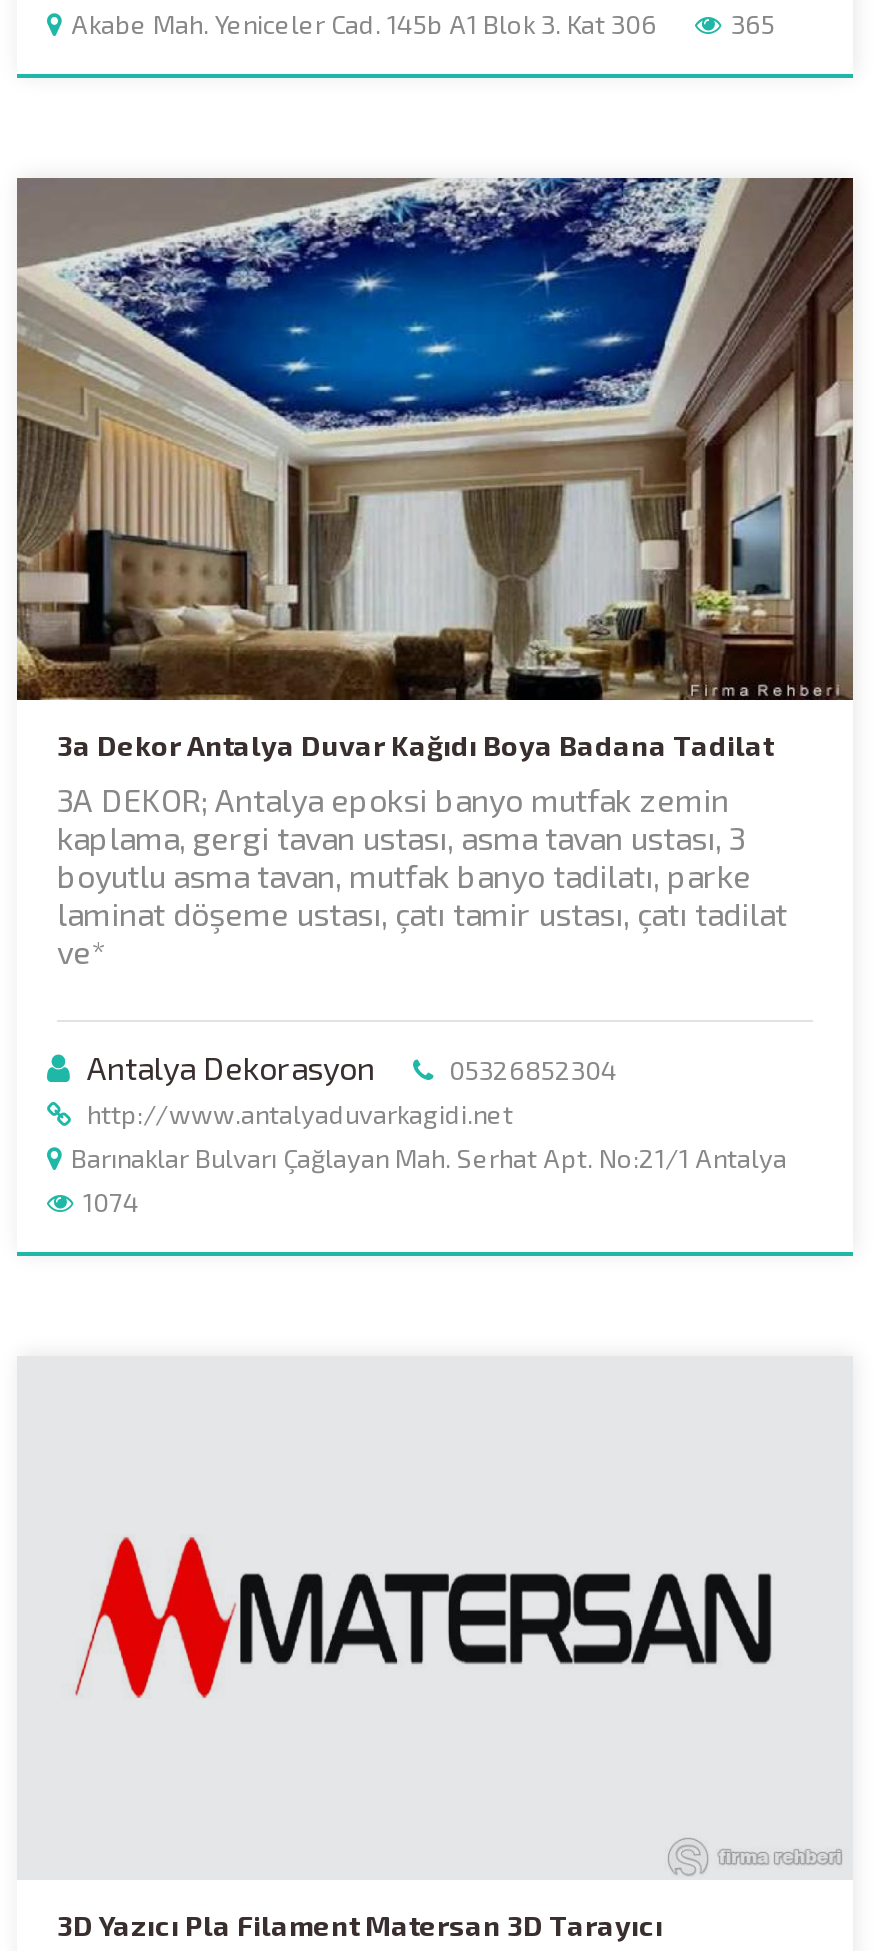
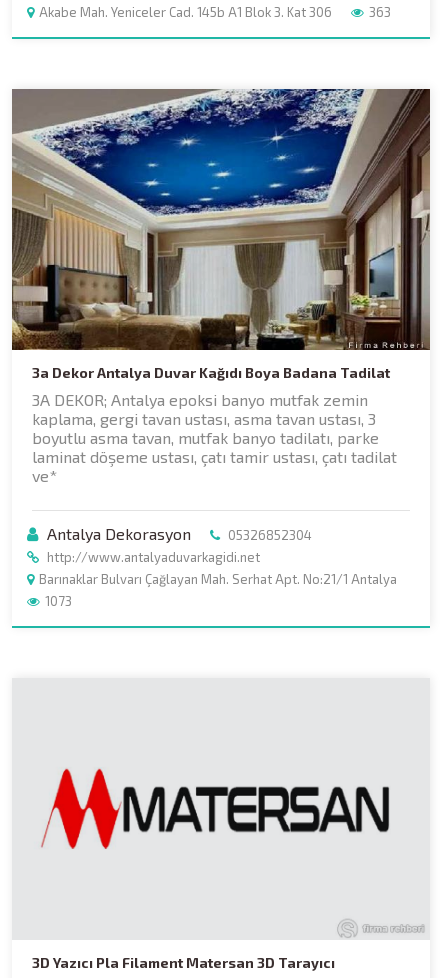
- 365
+ 363

- 1074
+ 1073
